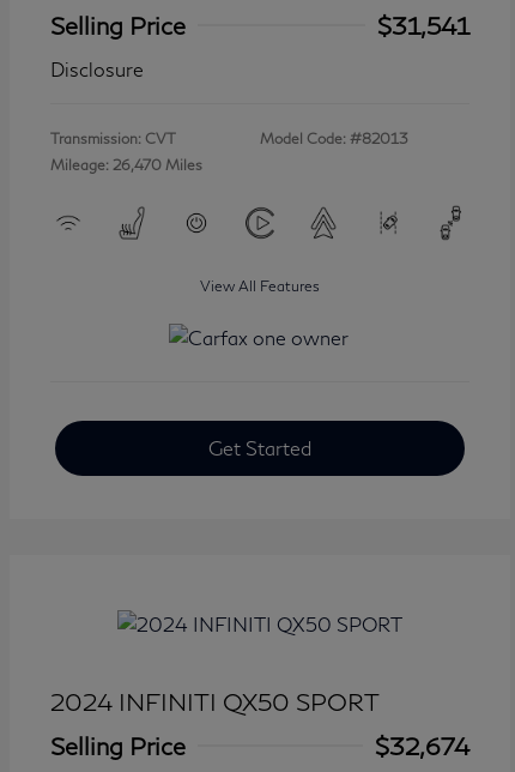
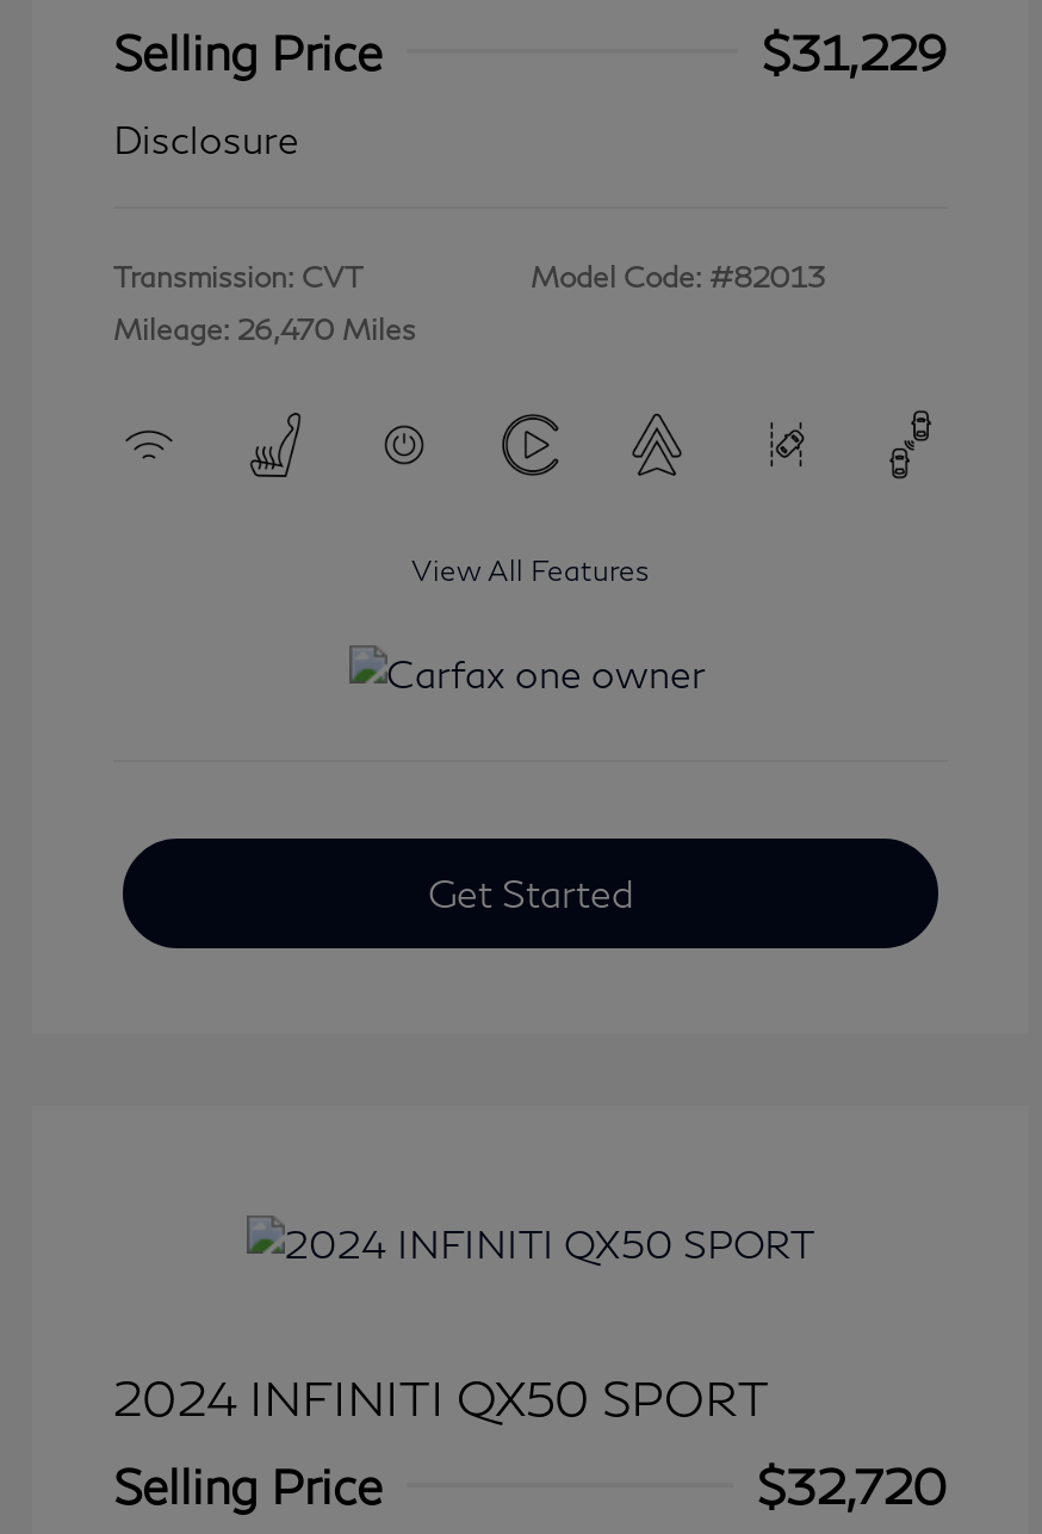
- $31,541
+ $31,229

- $32,674
+ $32,720
